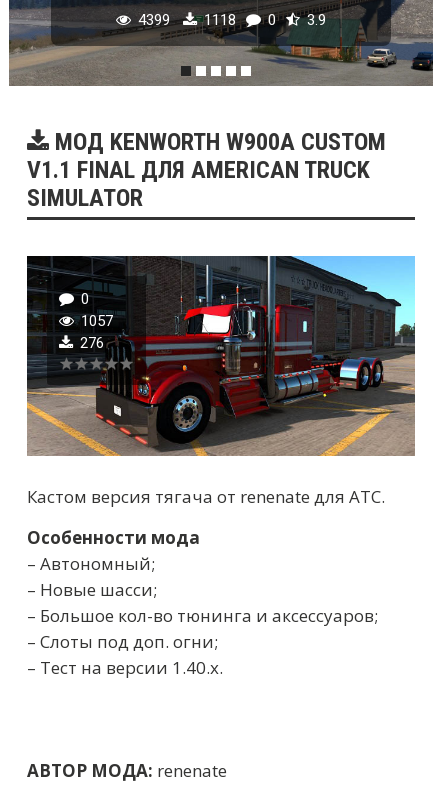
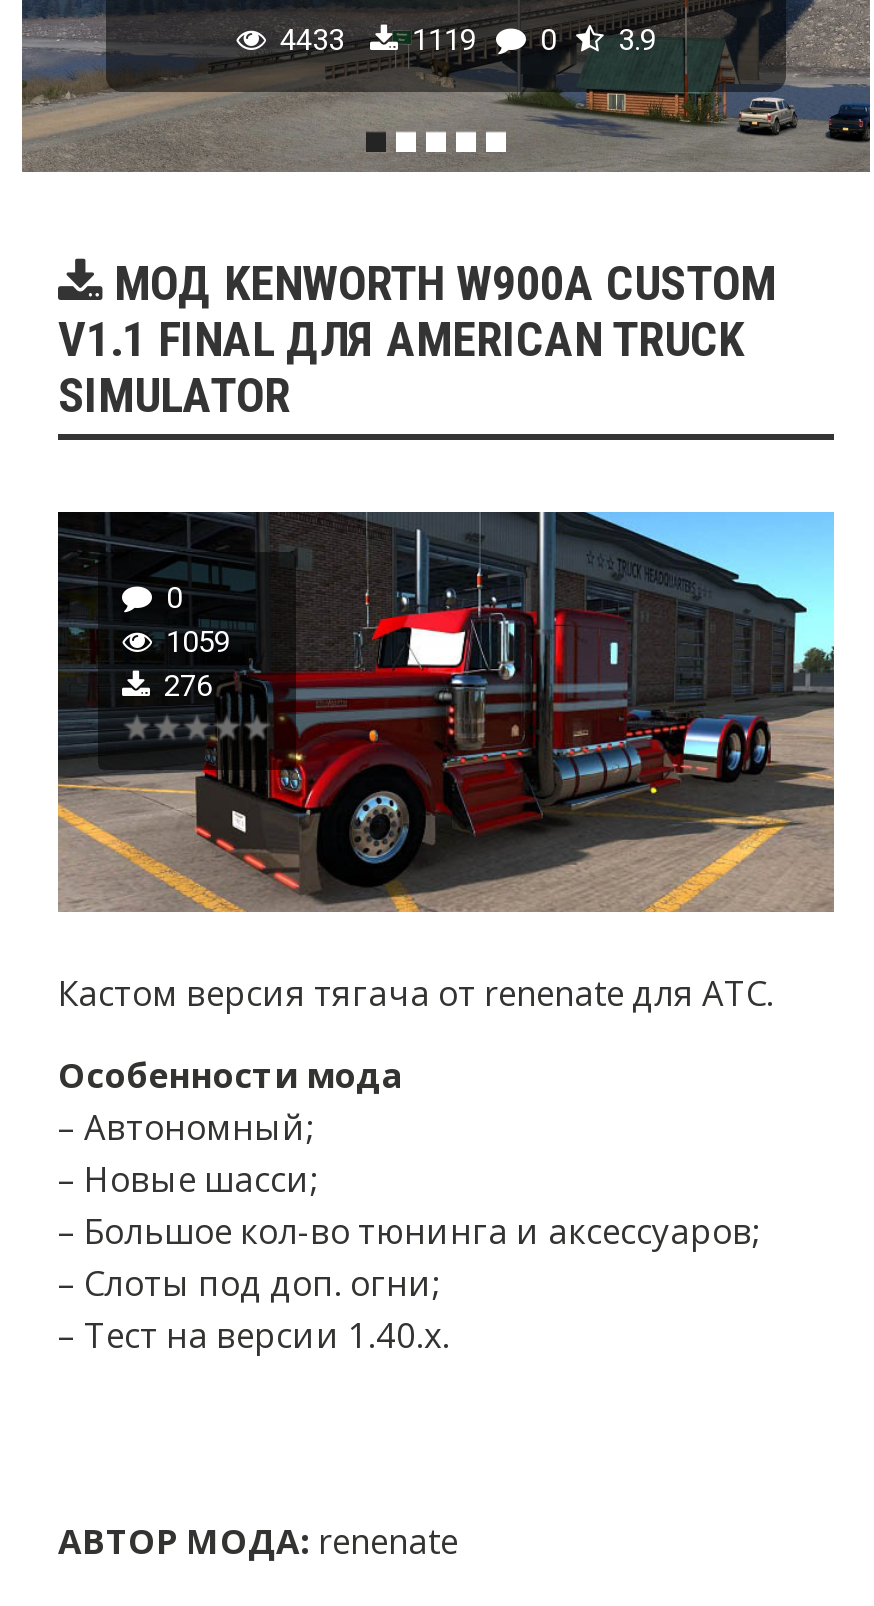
- 4399
+ 4433

- 1118
+ 1119

- 1057
+ 1059
